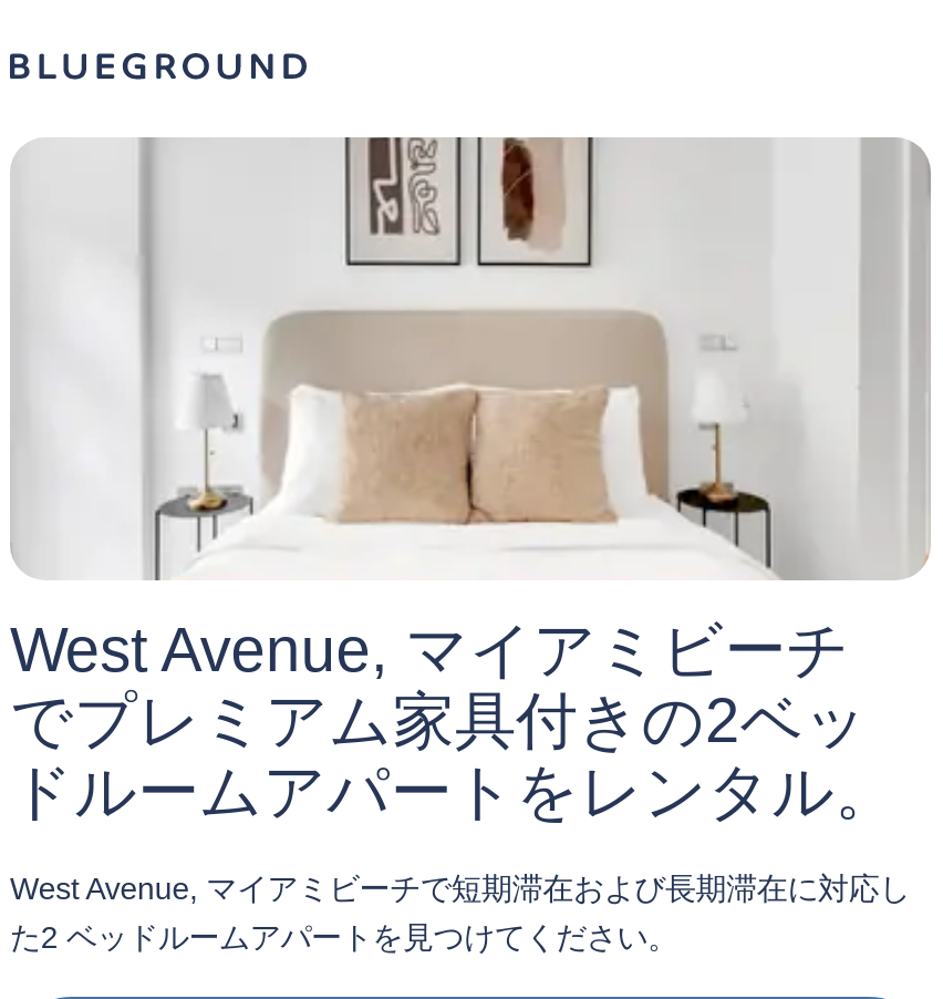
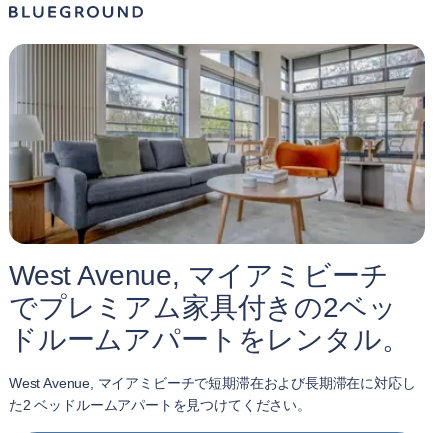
- [image]
+ [image]
